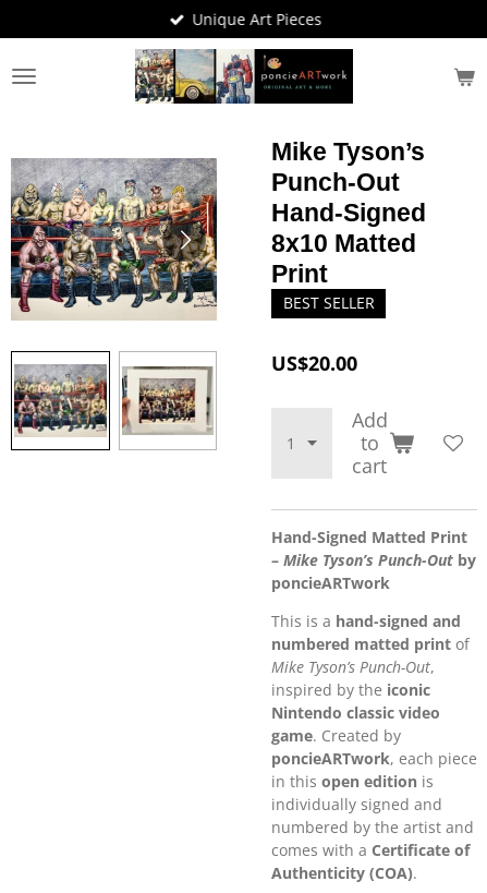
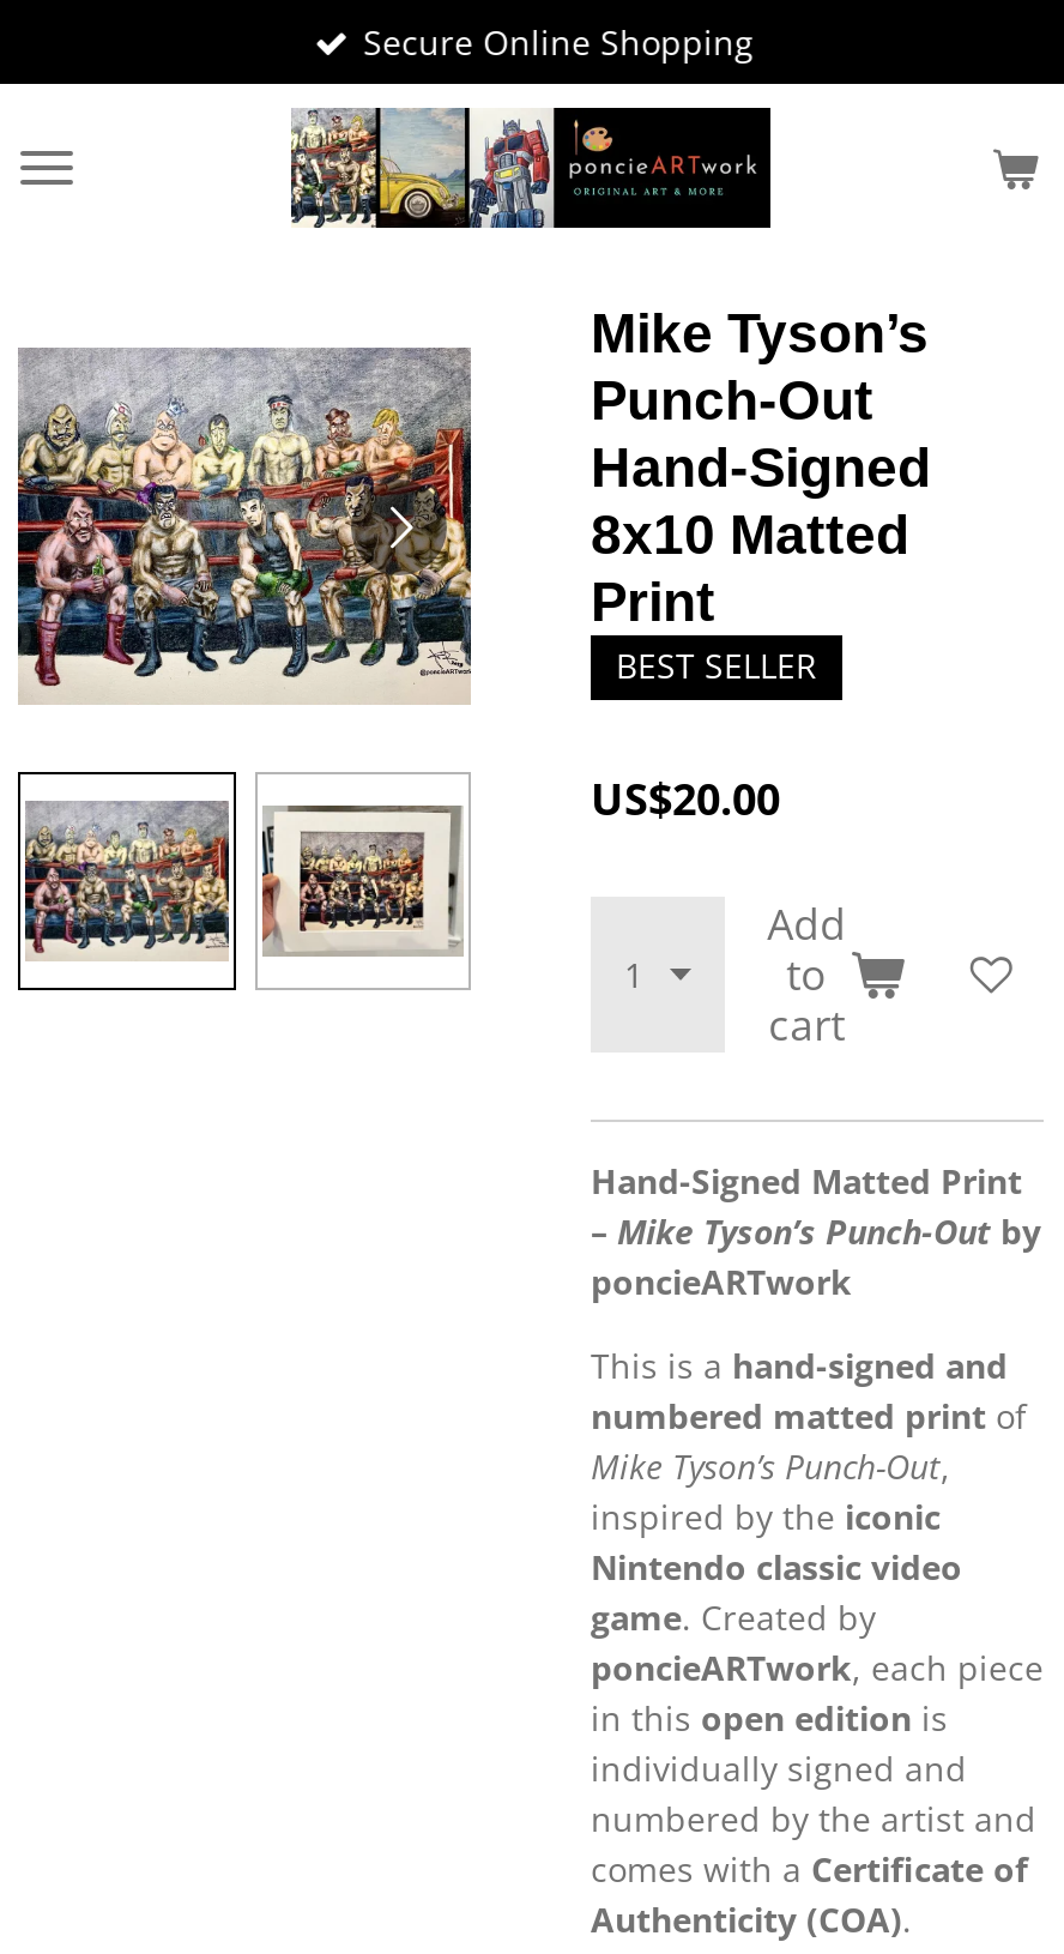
- Unique Art Pieces
+ Secure Online Shopping
